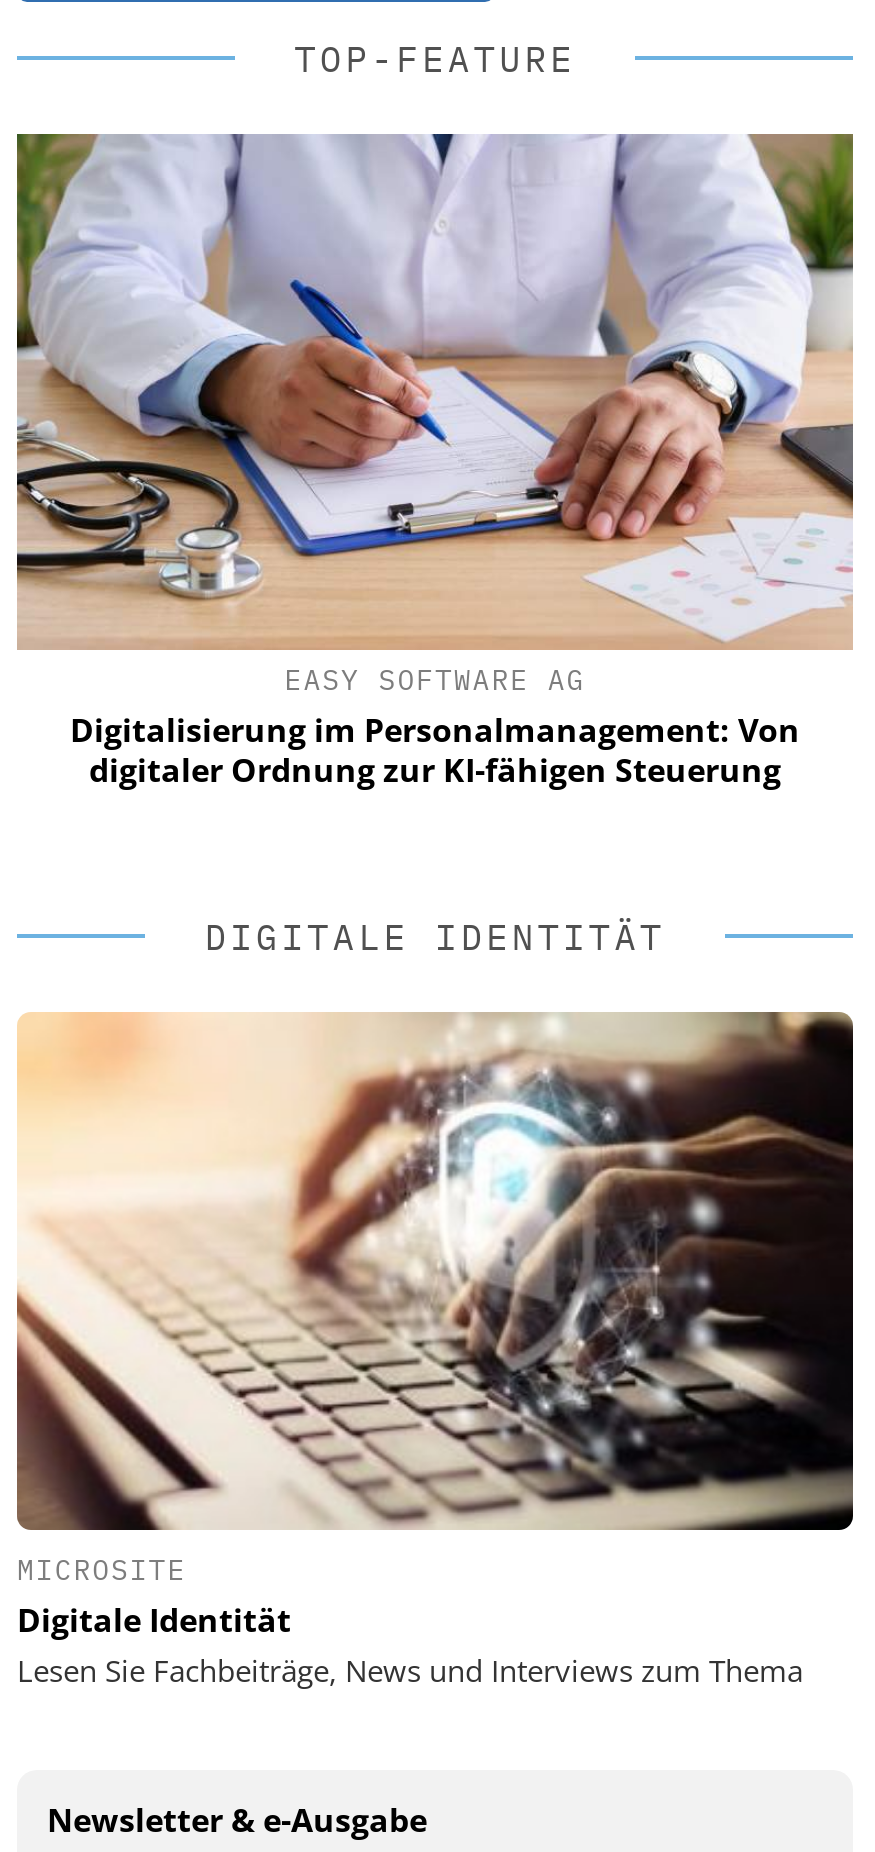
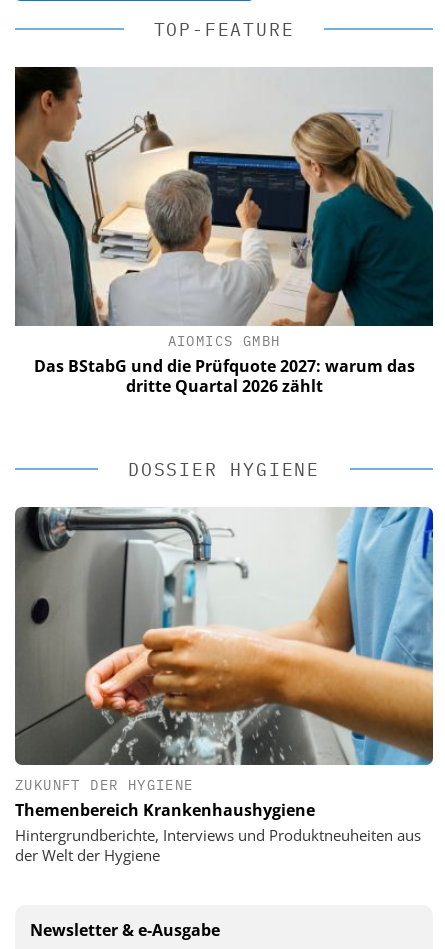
- [image]
- EASY SOFTWARE AG
- Digitalisierung im Personalmanagement: Von
- digitaler Ordnung zur KI-fähigen Steuerung
+ [image]
+ AIOMICS GMBH
+ Das BStabG und die Prüfquote 2027: warum das
+ dritte Quartal 2026 zählt

- DIGITALE IDENTITÄT
+ DOSSIER HYGIENE

- [image]
- MICROSITE
- Digitale Identität
- Lesen Sie Fachbeiträge, News und Interviews zum Thema
+ [image]
+ ZUKUNFT DER HYGIENE
+ Themenbereich Krankenhaushygiene
+ Hintergrundberichte, Interviews und Produktneuheiten aus
+ der Welt der Hygiene
